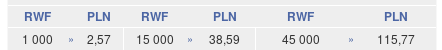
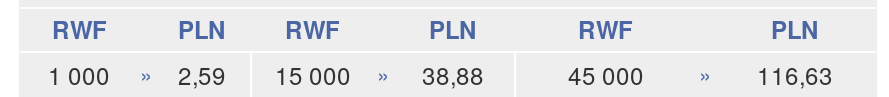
- 2,57
+ 2,59

- 38,59
+ 38,88

- 115,77
+ 116,63
